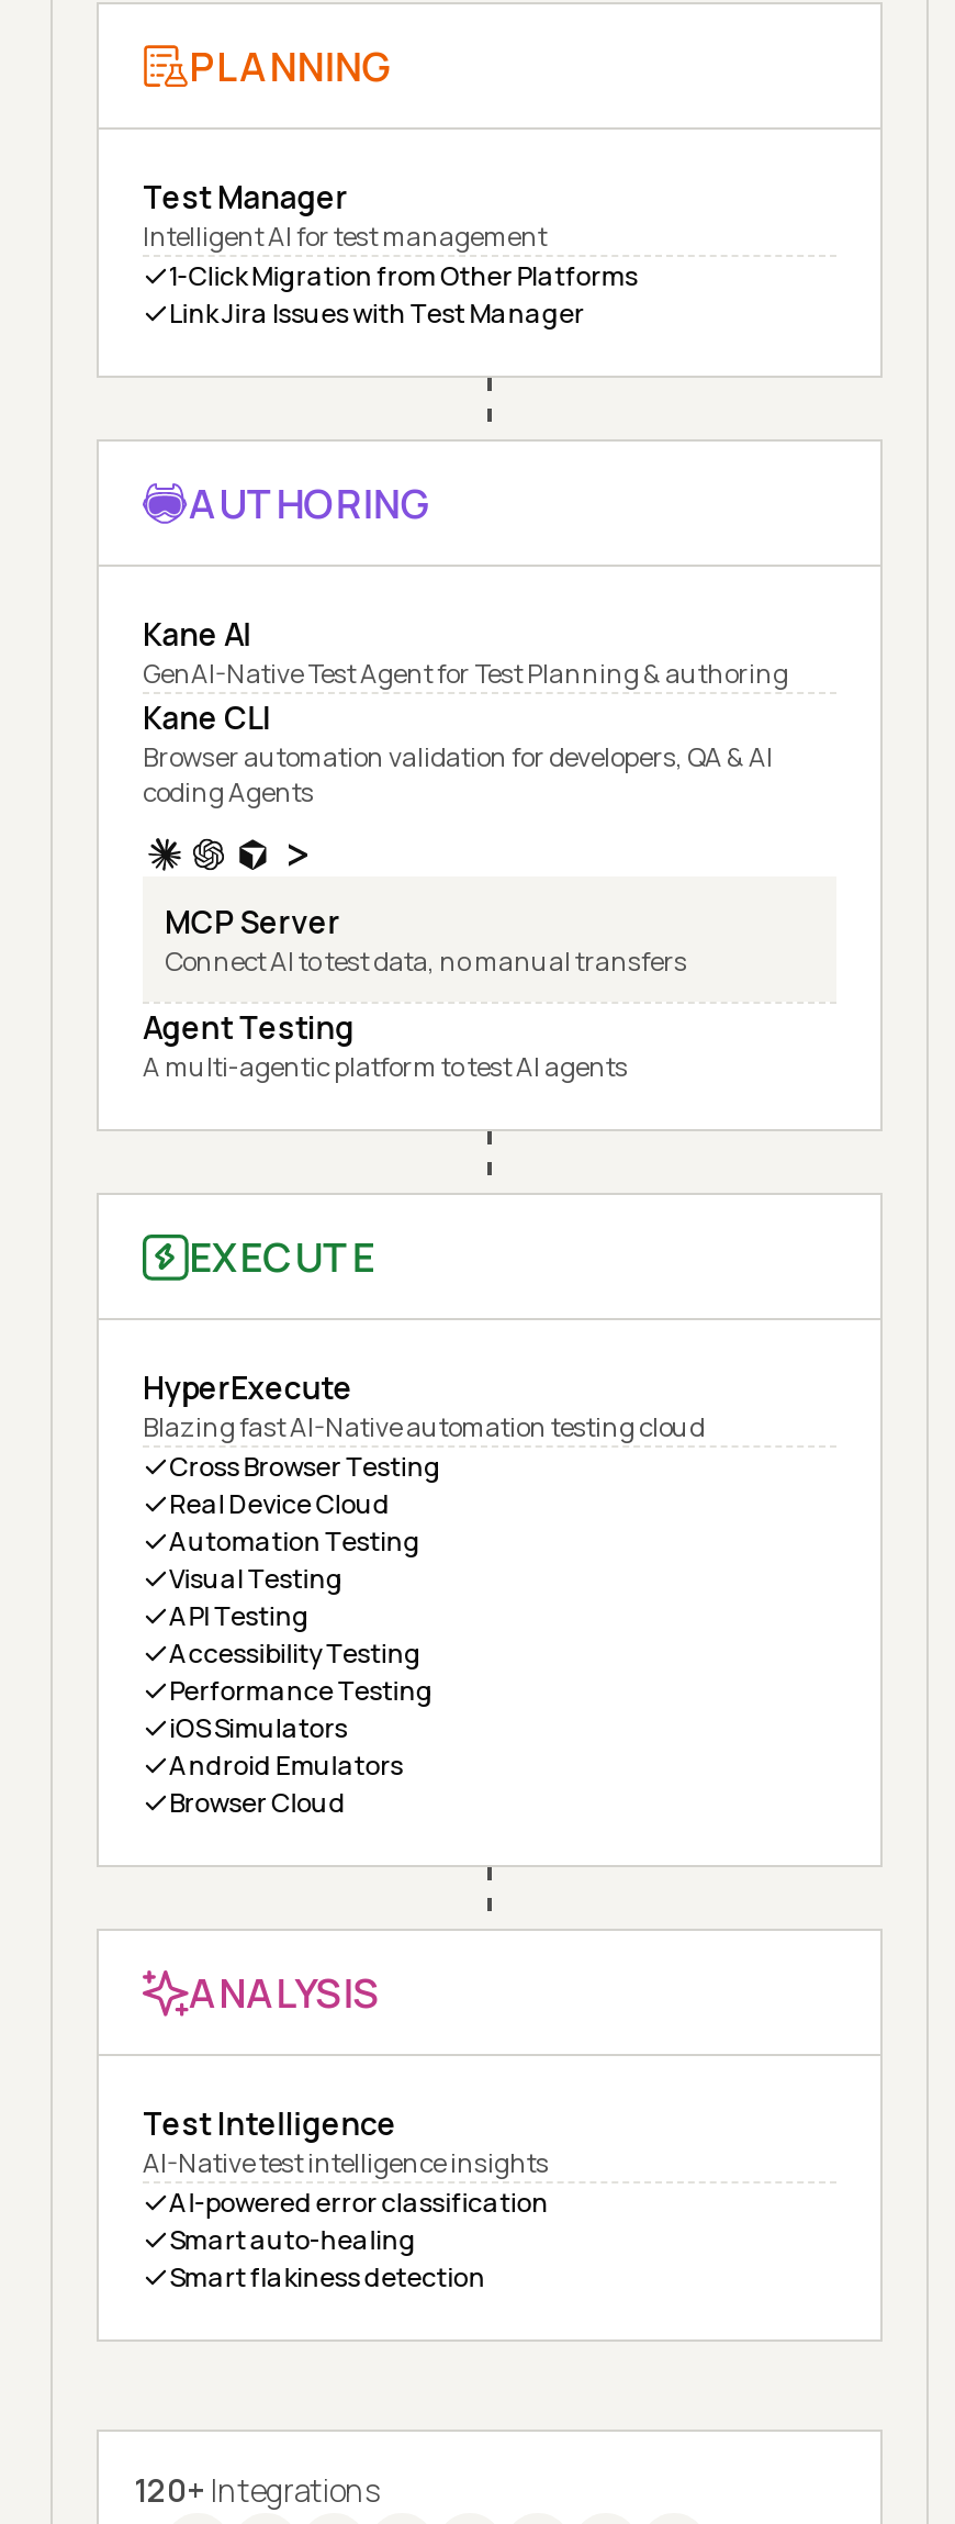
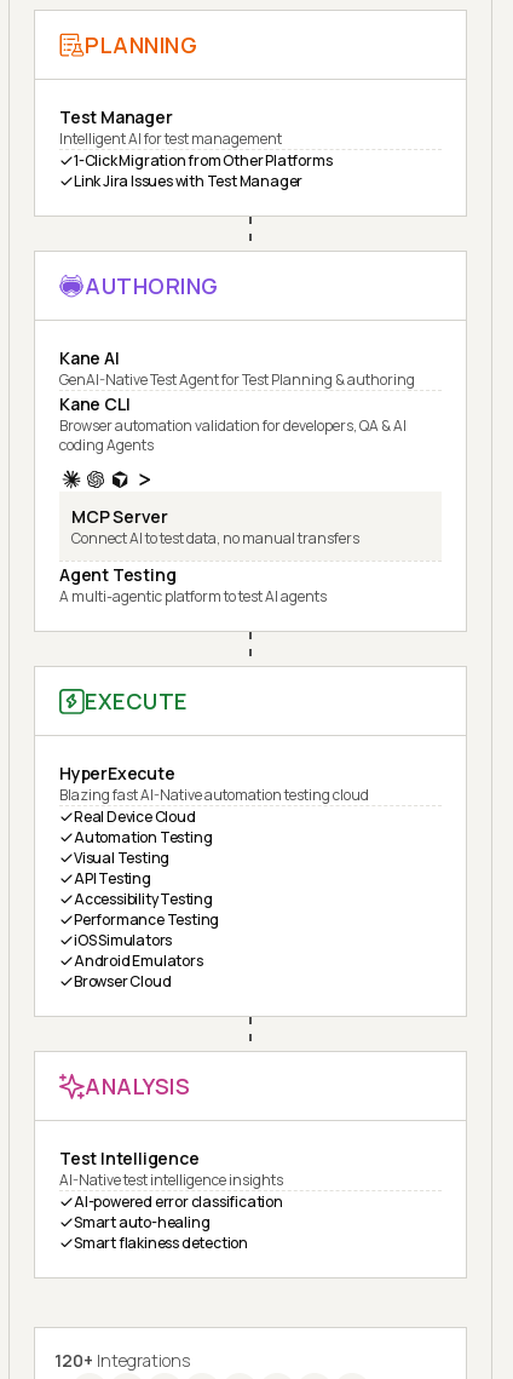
- Cross Browser Testing
